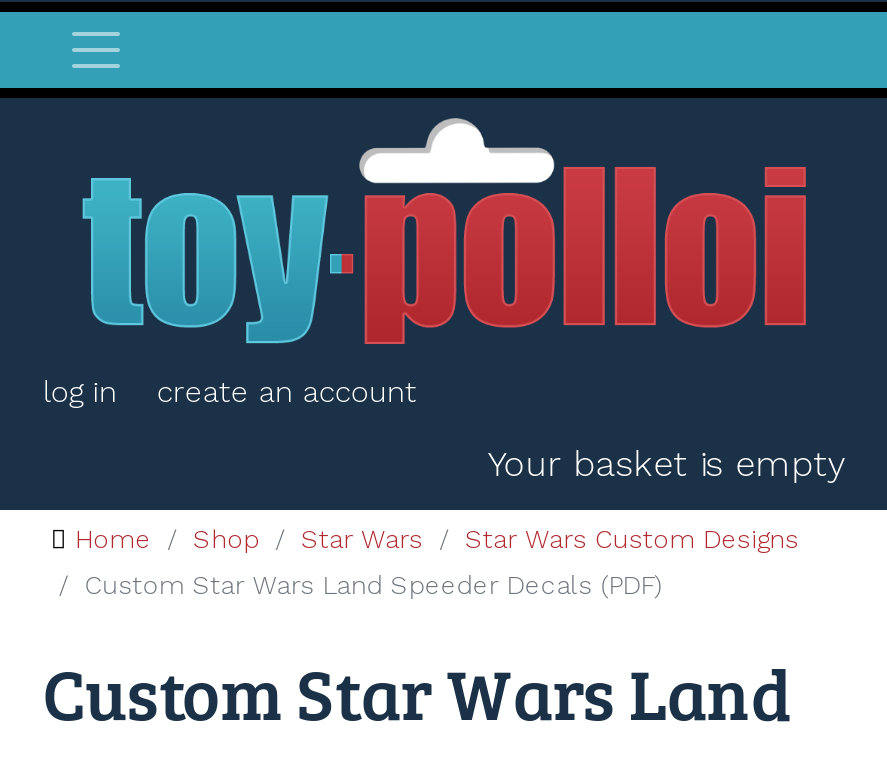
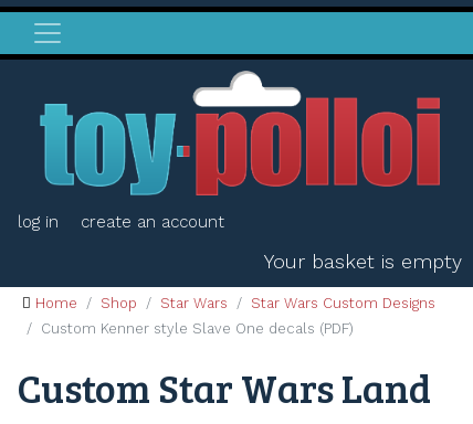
- Custom Star Wars Land Speeder Decals (PDF)
+ Custom Kenner style Slave One decals (PDF)
